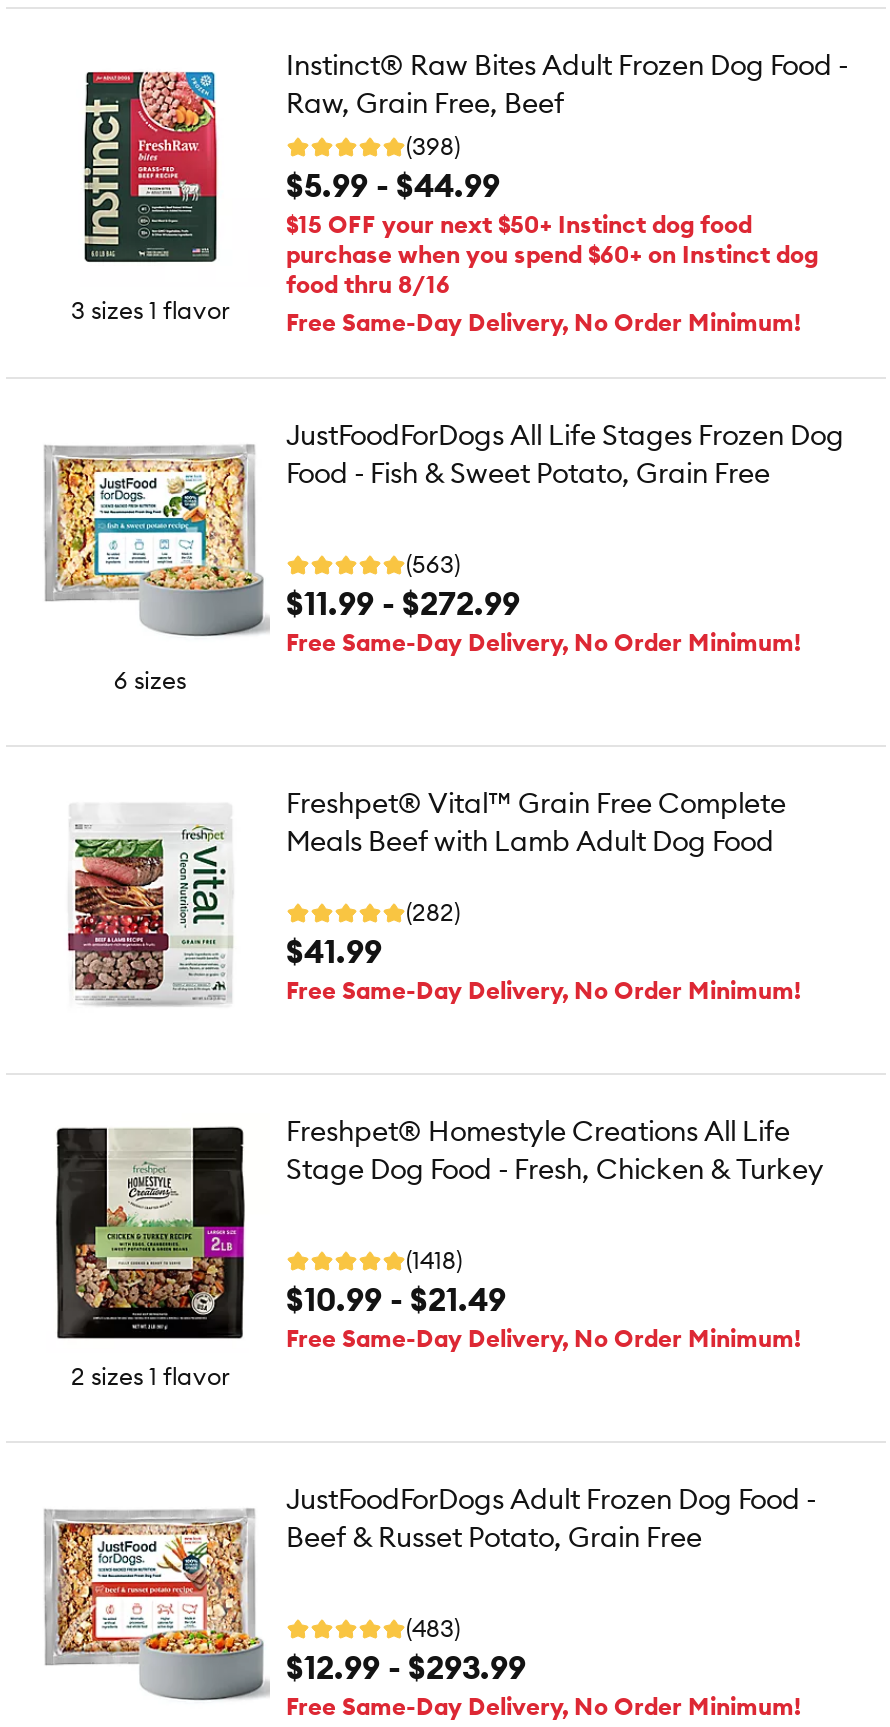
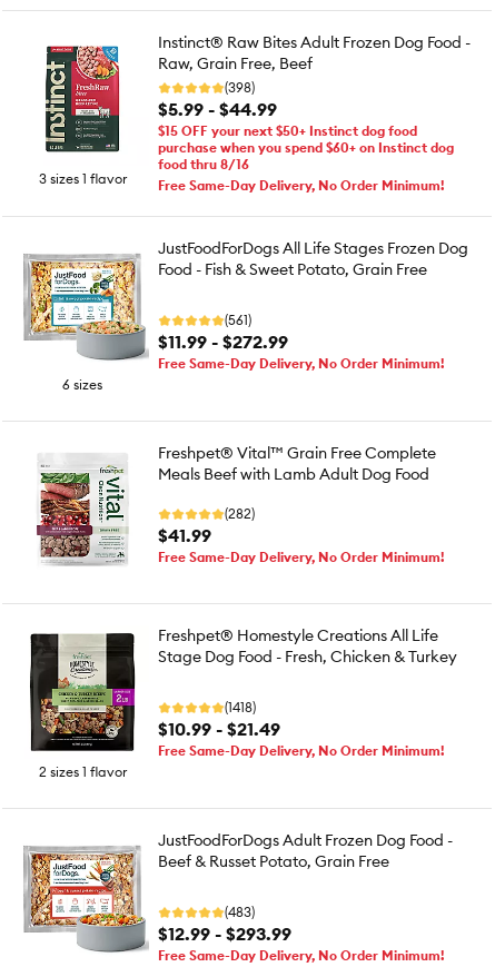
- (563)
+ (561)
